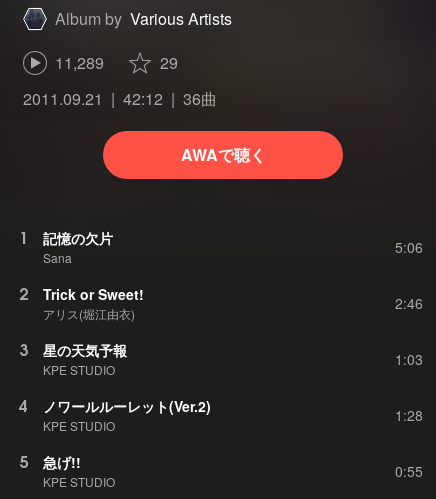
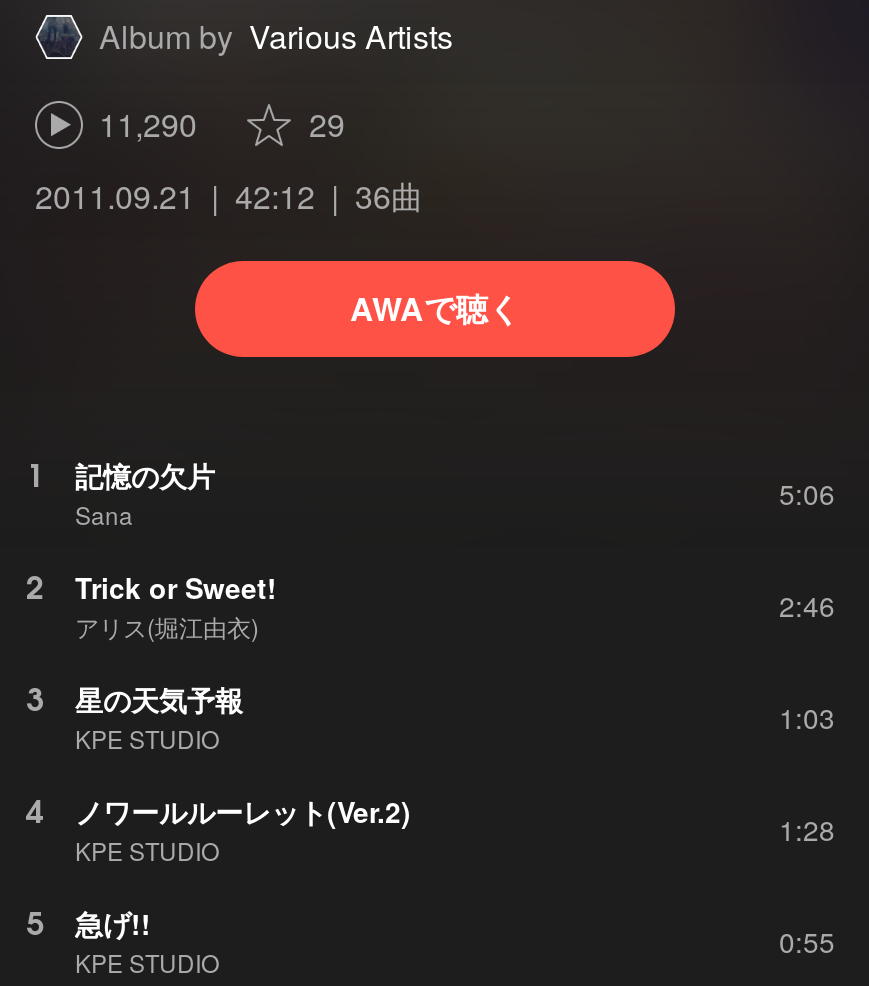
- 11,289
+ 11,290
